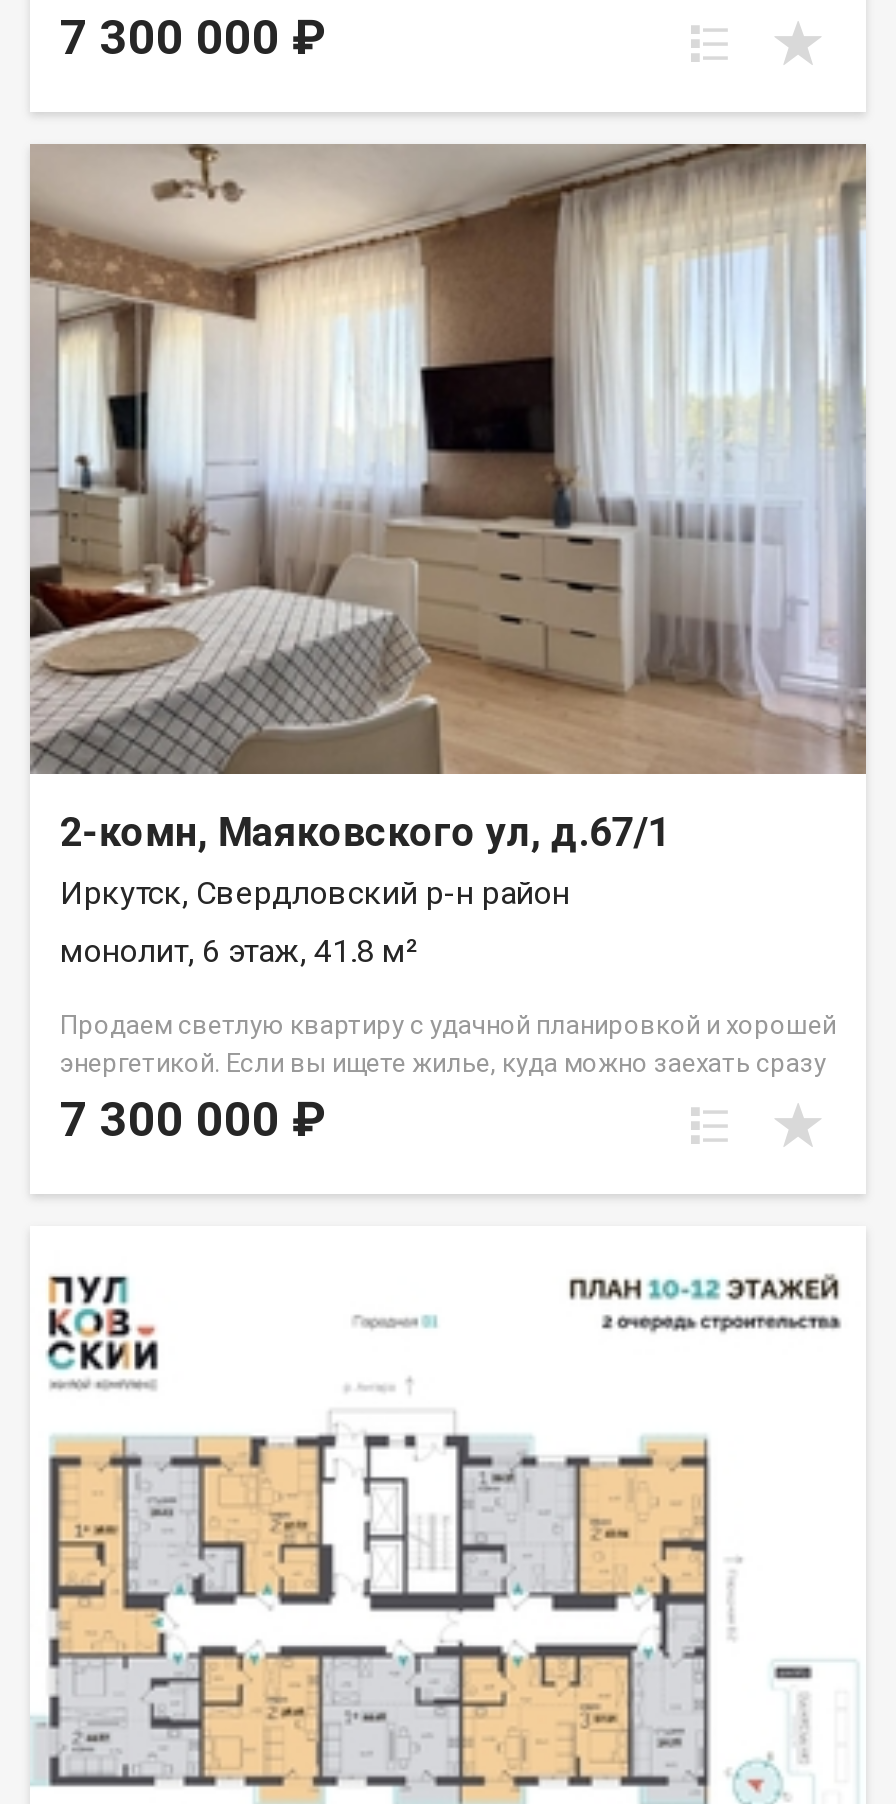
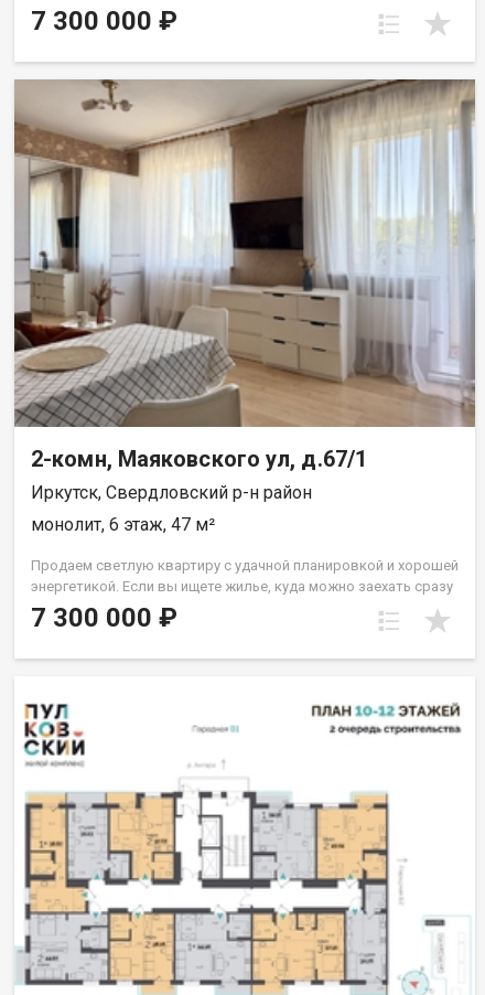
- монолит, 6 этаж, 41.8 м²
+ монолит, 6 этаж, 47 м²
